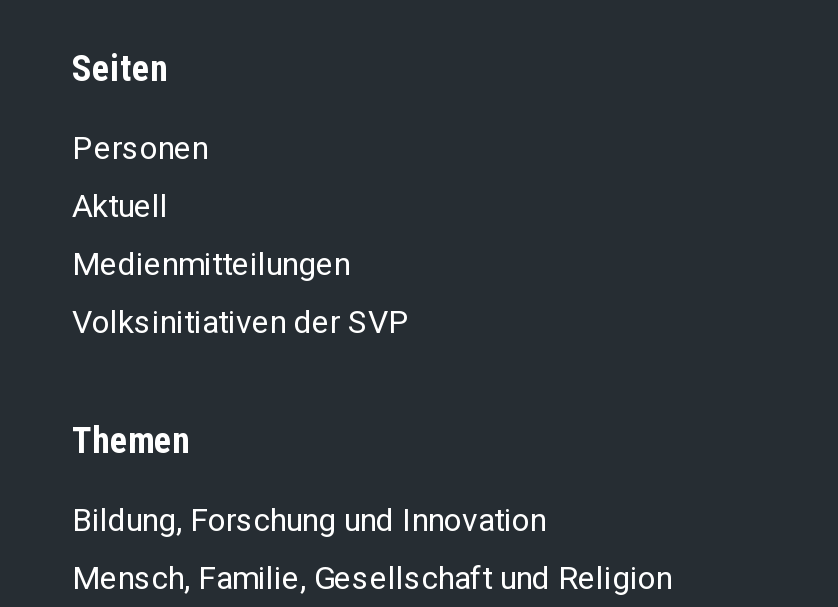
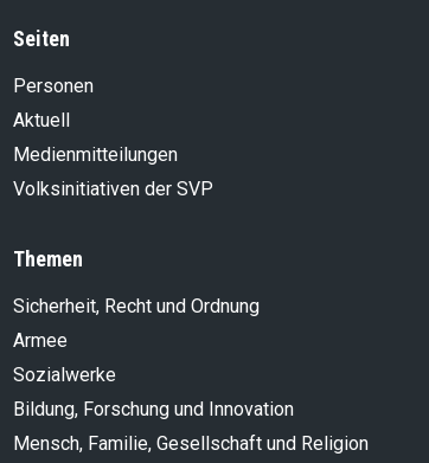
+ Sicherheit, Recht und Ordnung
+ Armee
+ Sozialwerke
